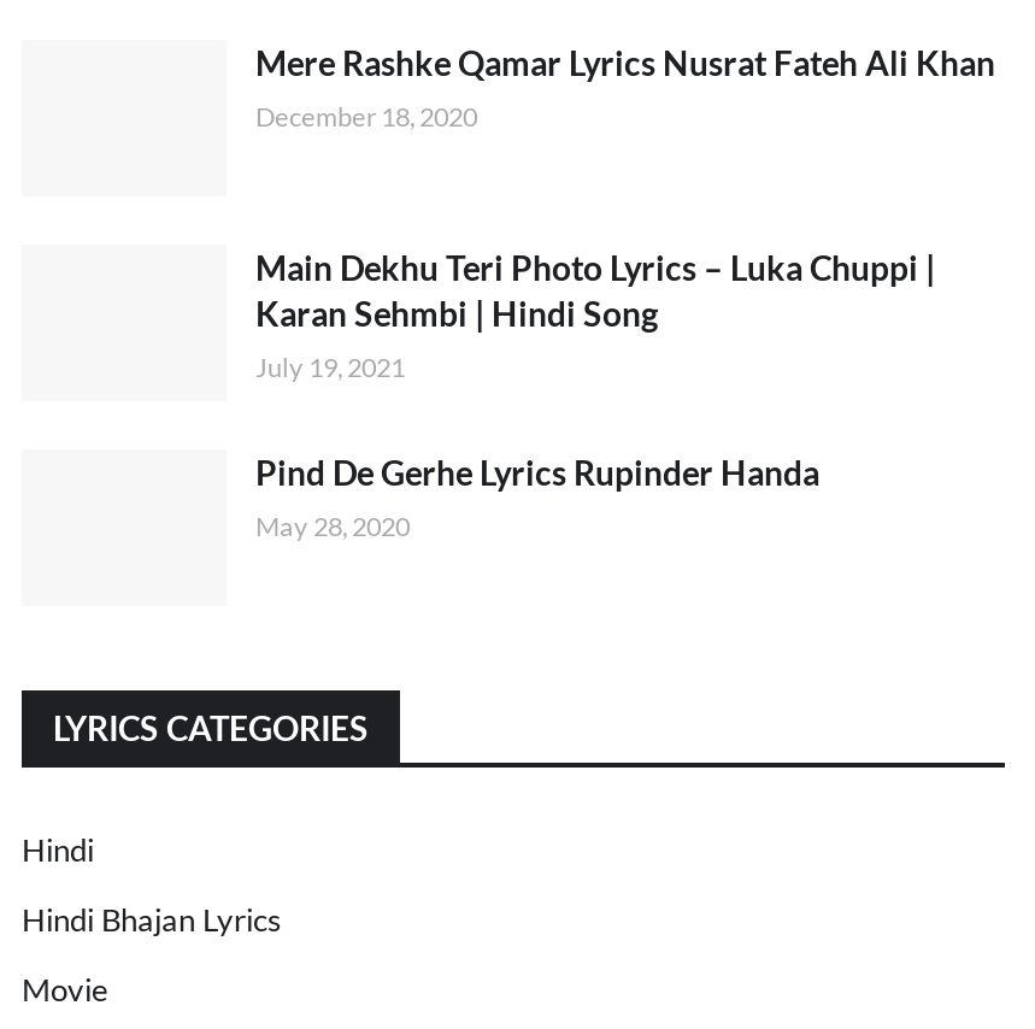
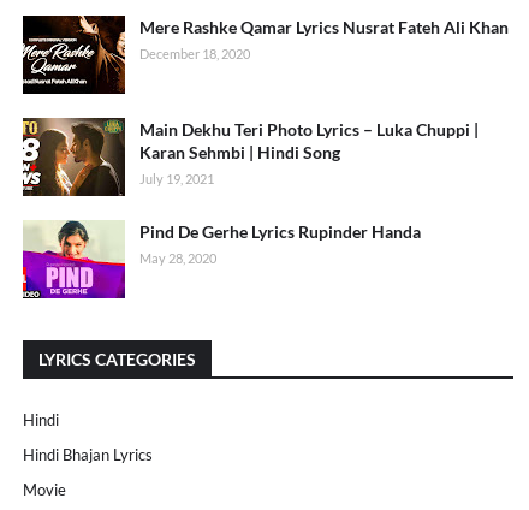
+ [image]

+ [image]

+ [image]
